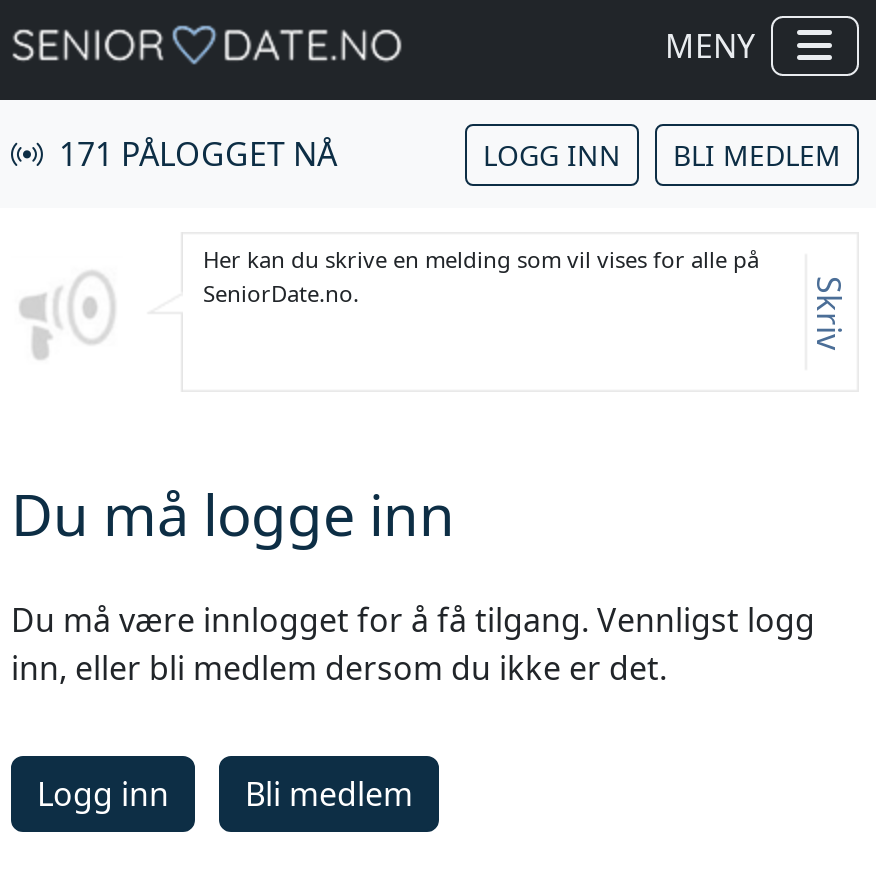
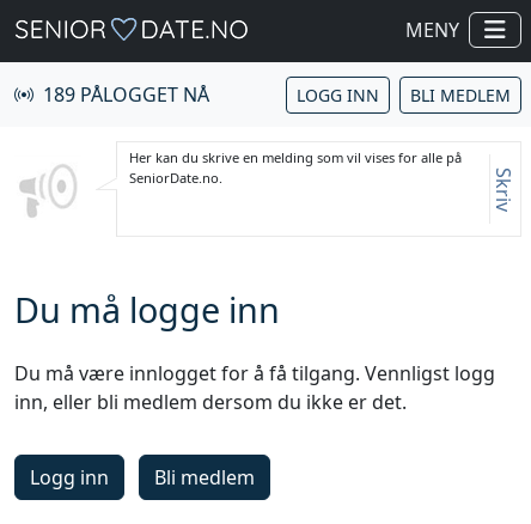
- 171 PÅLOGGET NÅ
+ 189 PÅLOGGET NÅ
